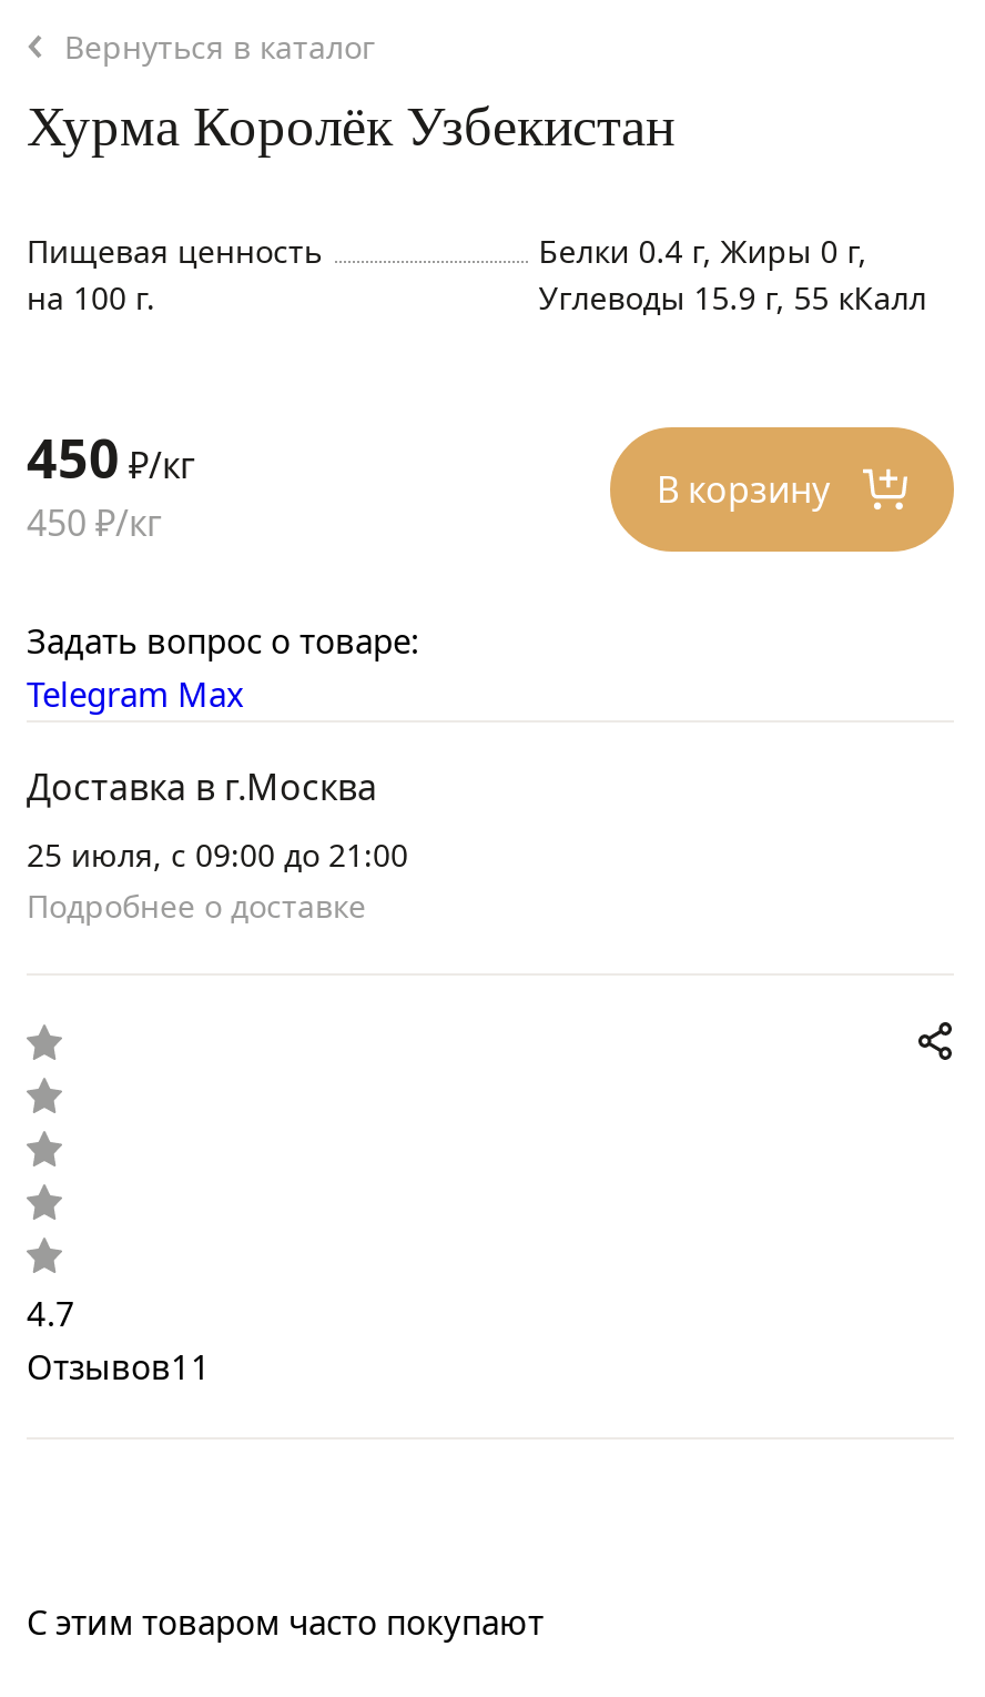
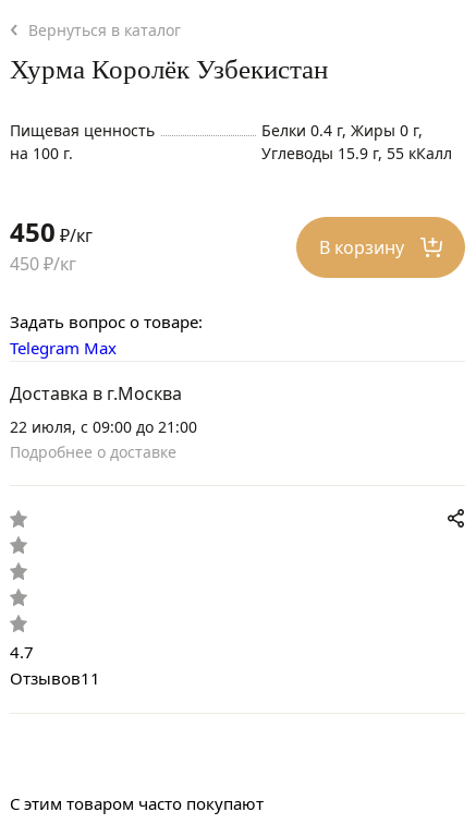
- 25 июля, с 09:00 до 21:00
+ 22 июля, с 09:00 до 21:00
